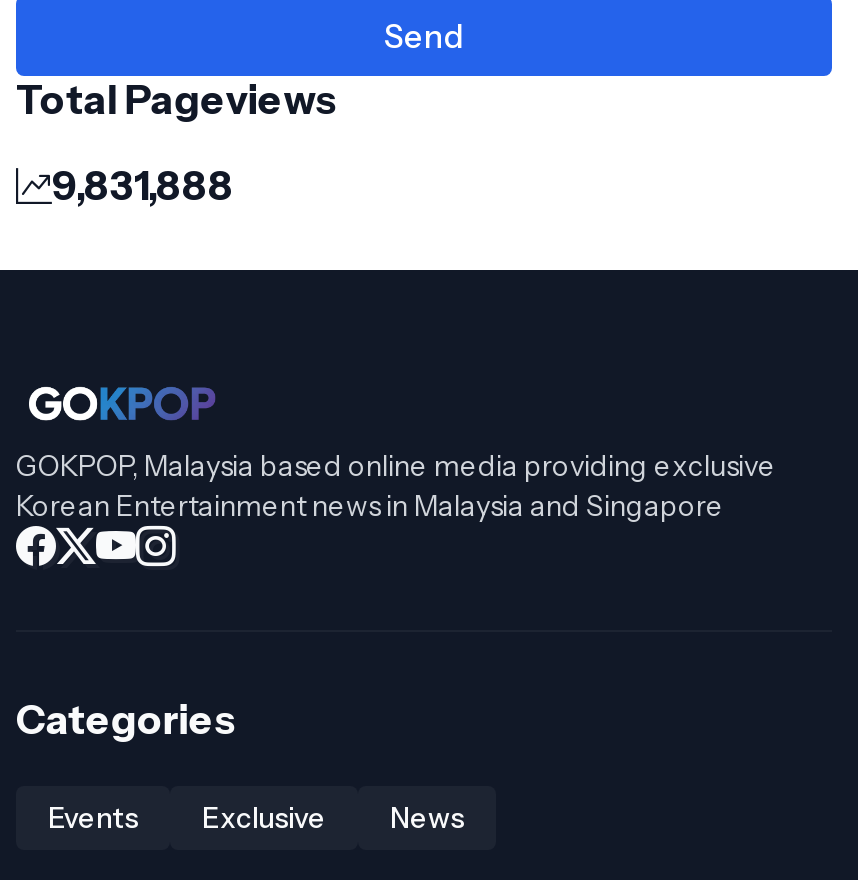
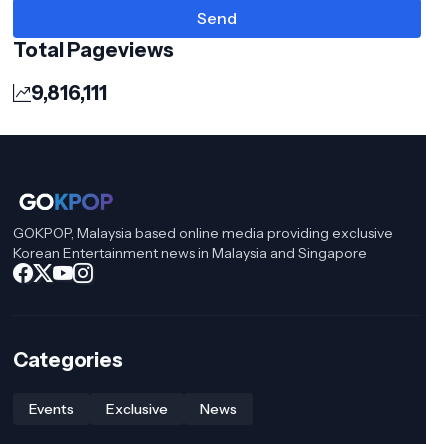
- 9,831,888
+ 9,816,111
